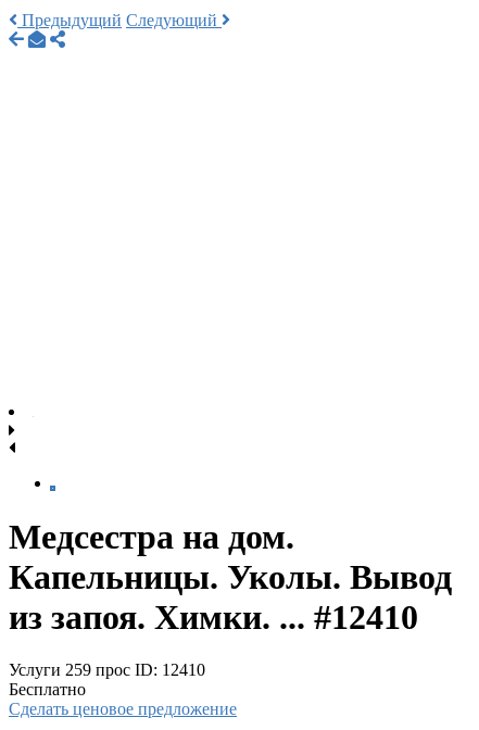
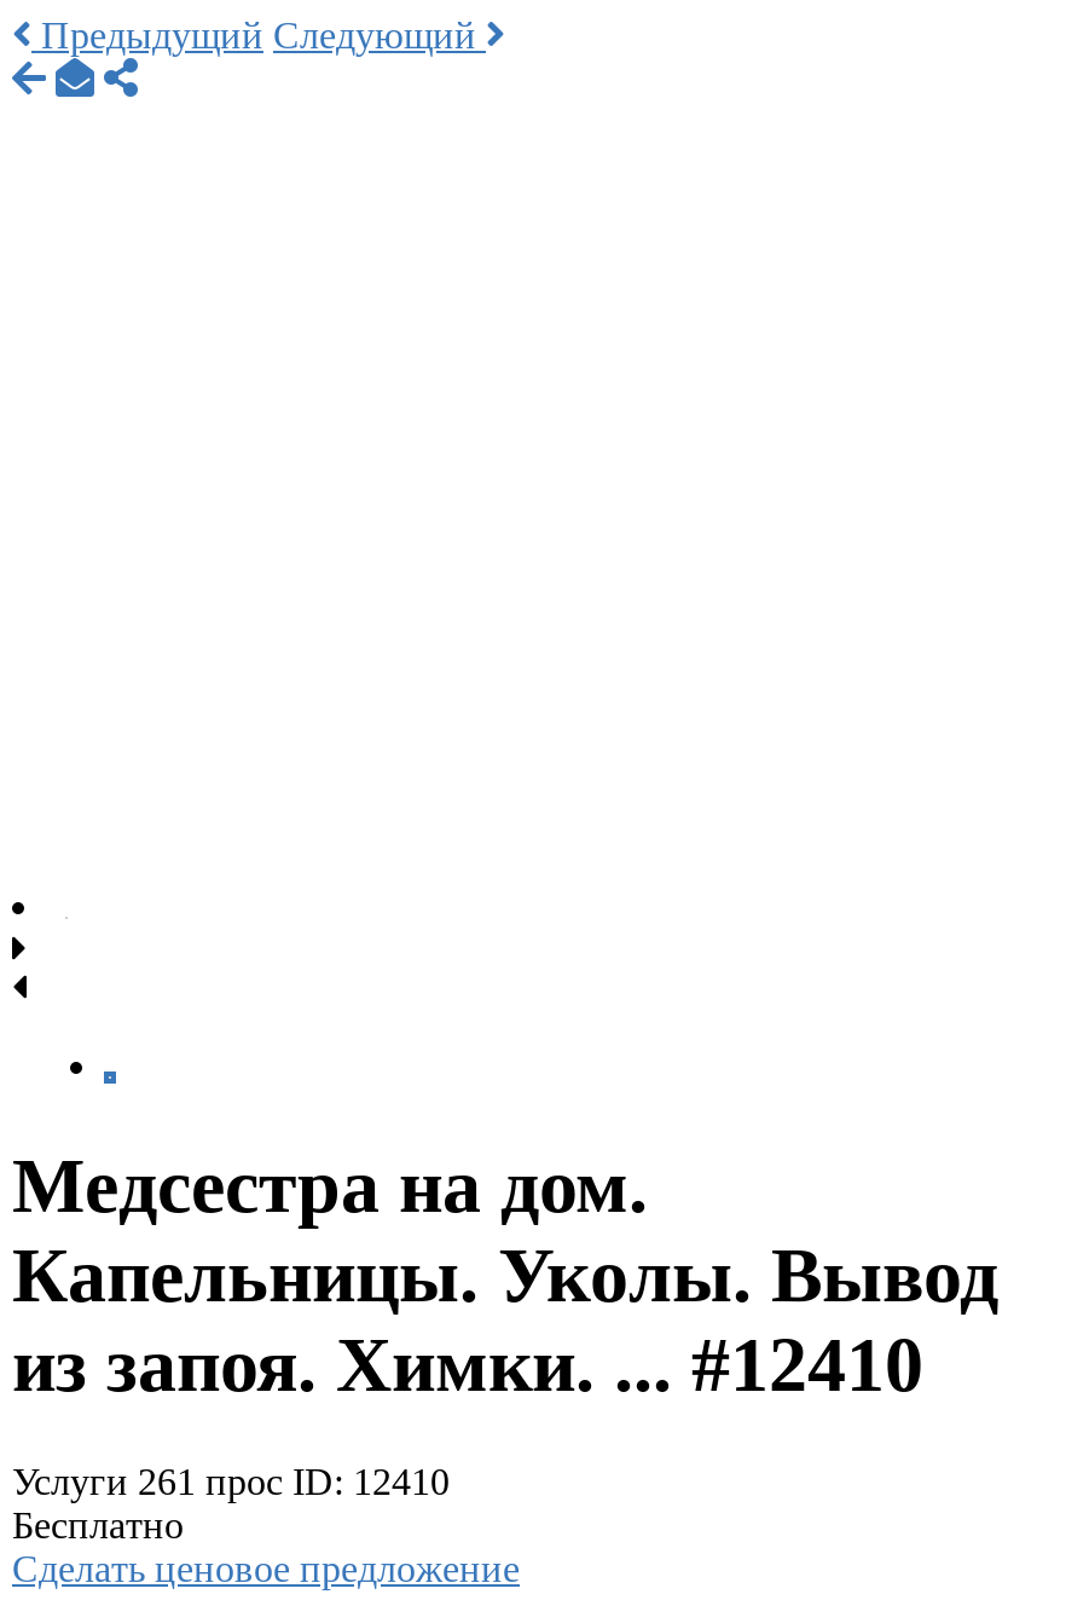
- Услуги 259 прос ID: 12410
+ Услуги 261 прос ID: 12410
